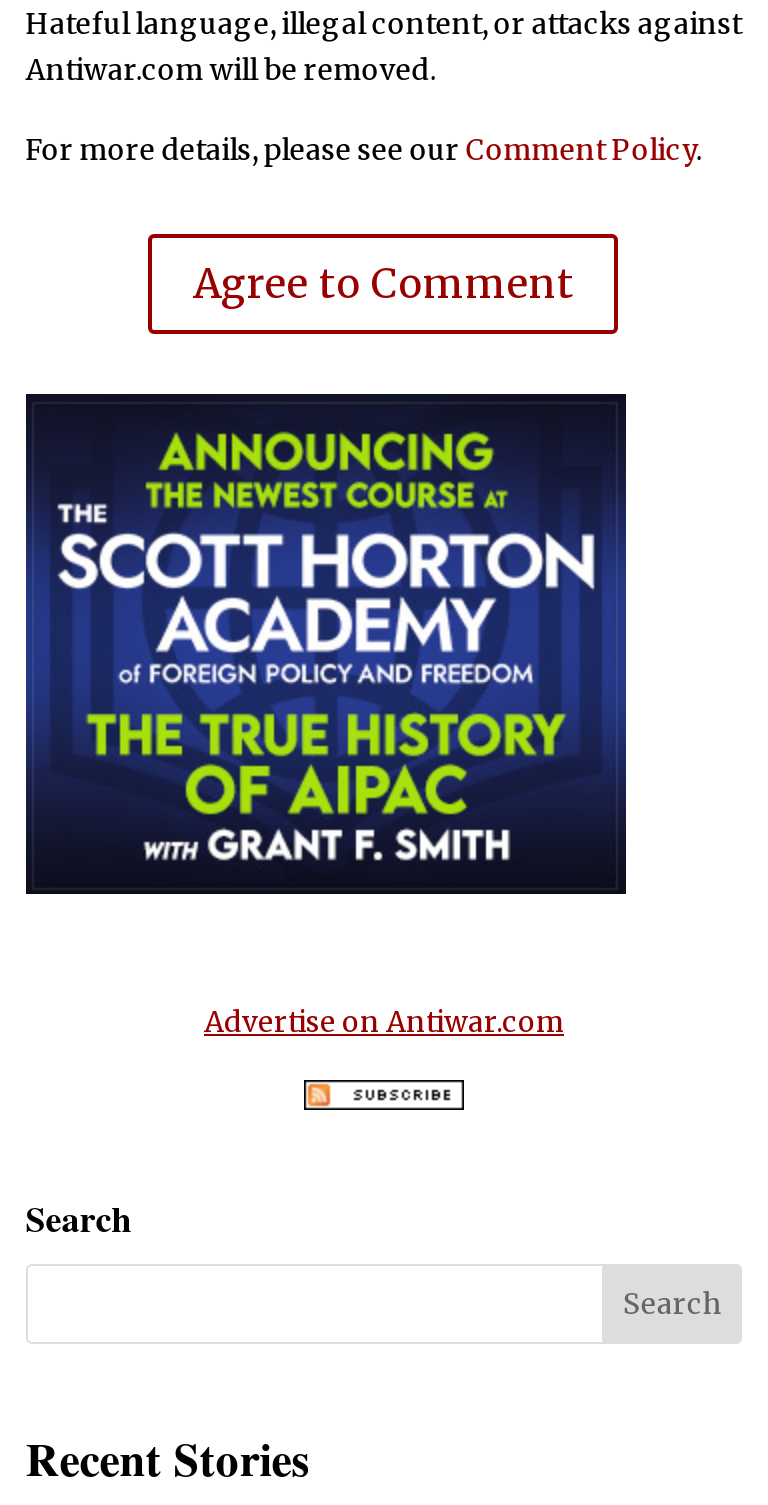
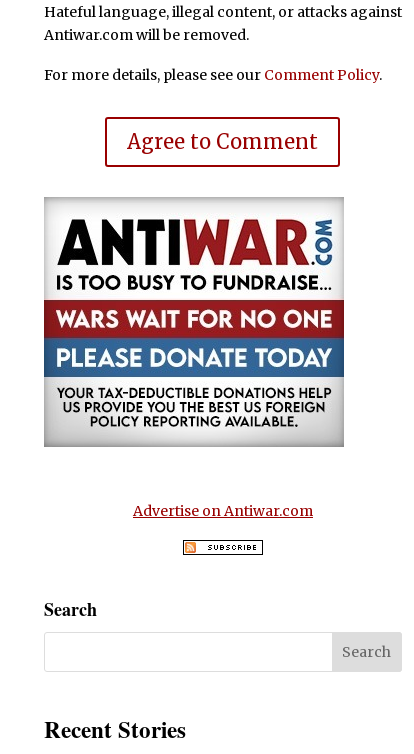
- [image]
+ [image]
